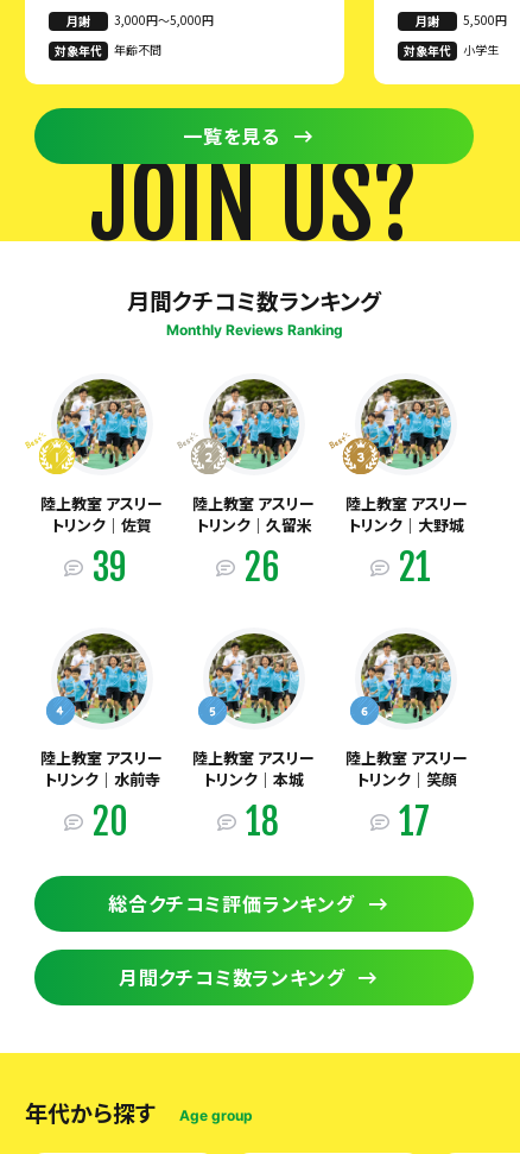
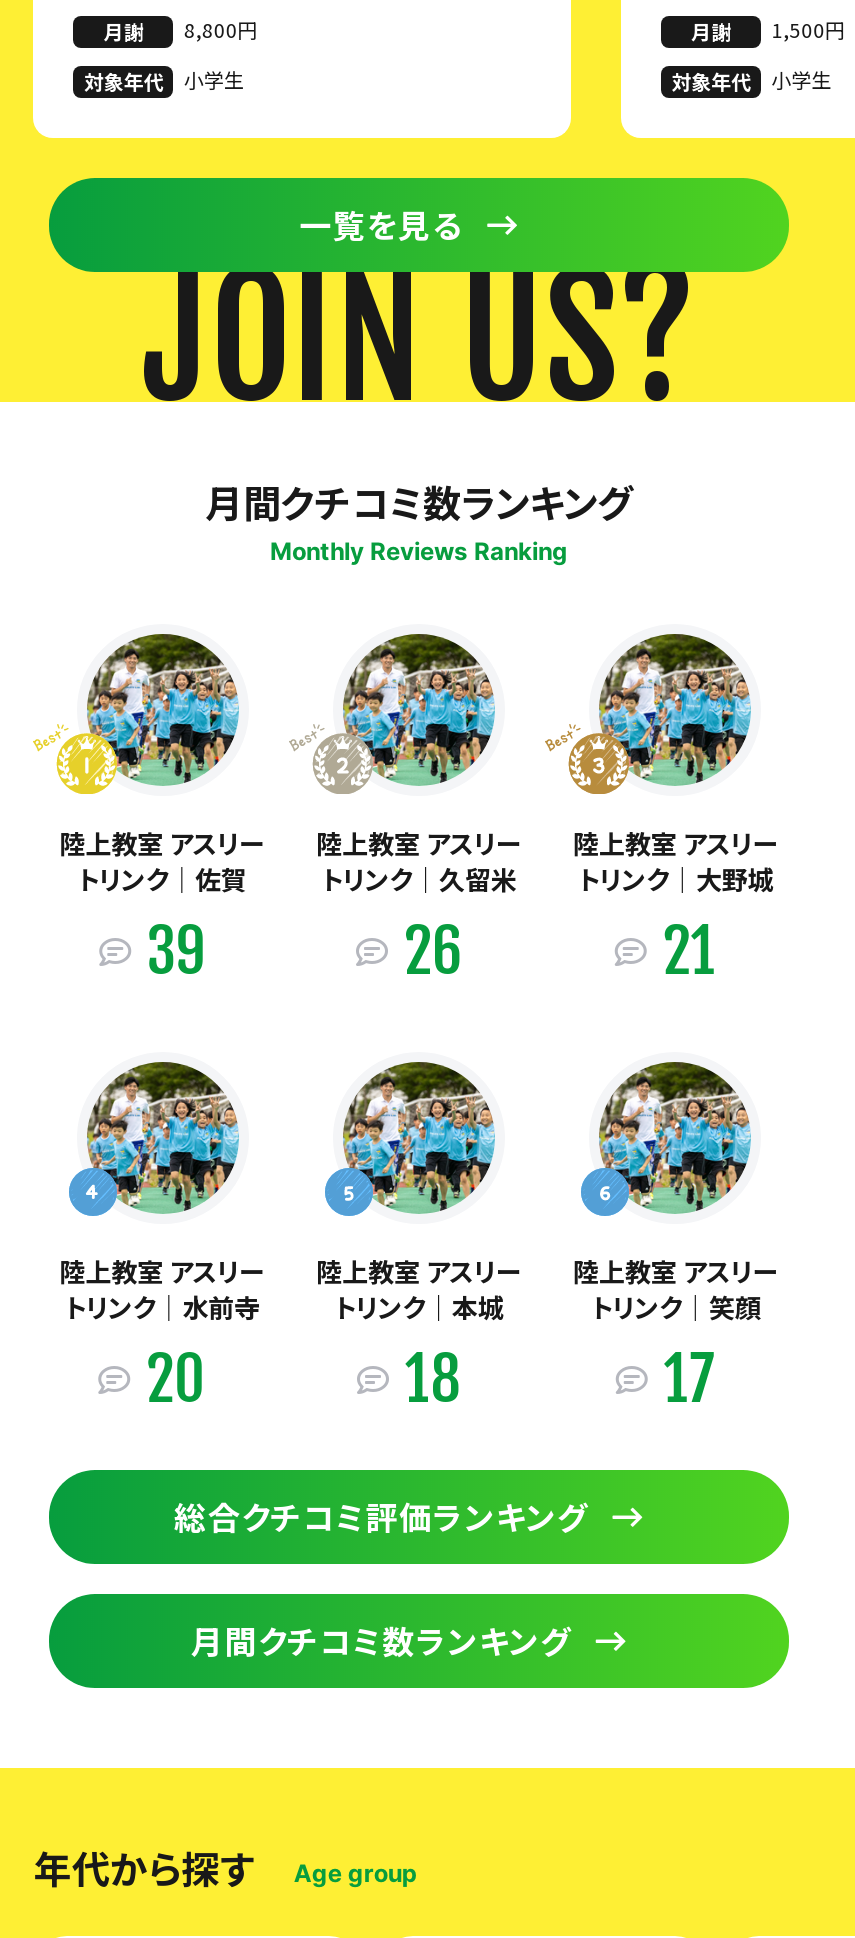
- 月謝 3,000円〜5,000円
+ 月謝 8,800円

- 月謝 5,500円
+ 月謝 1,500円

- 年齢不問
+ 小学生
